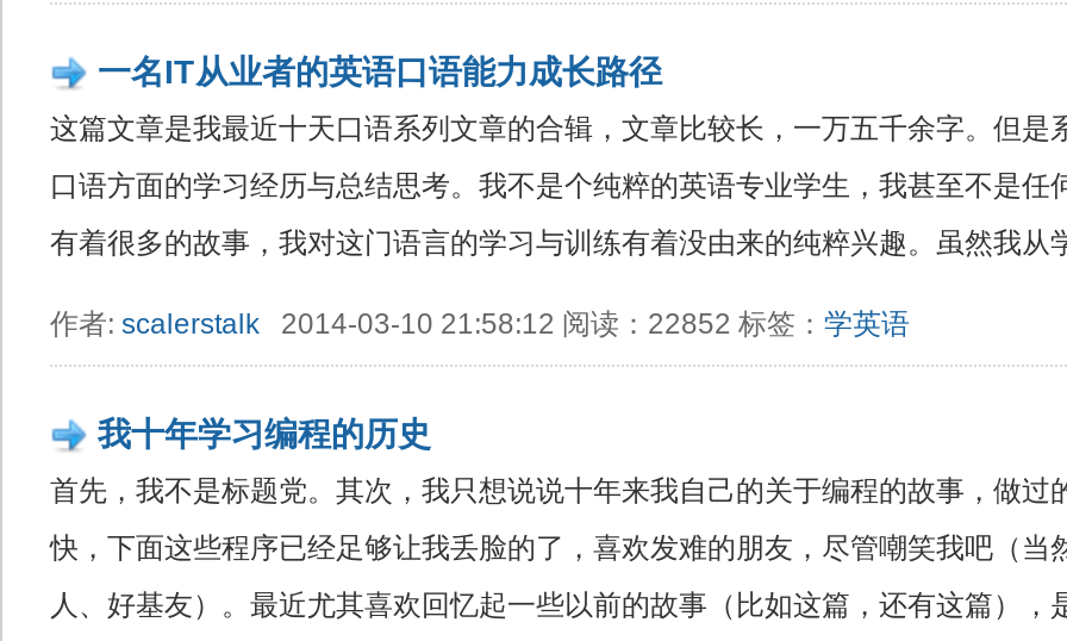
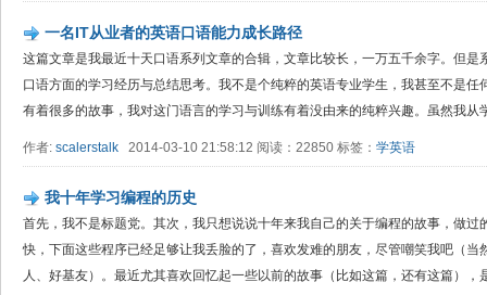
- 作者: scalerstalk 2014-03-10 21:58:12 阅读：22852 标签：学英语
+ 作者: scalerstalk 2014-03-10 21:58:12 阅读：22850 标签：学英语
